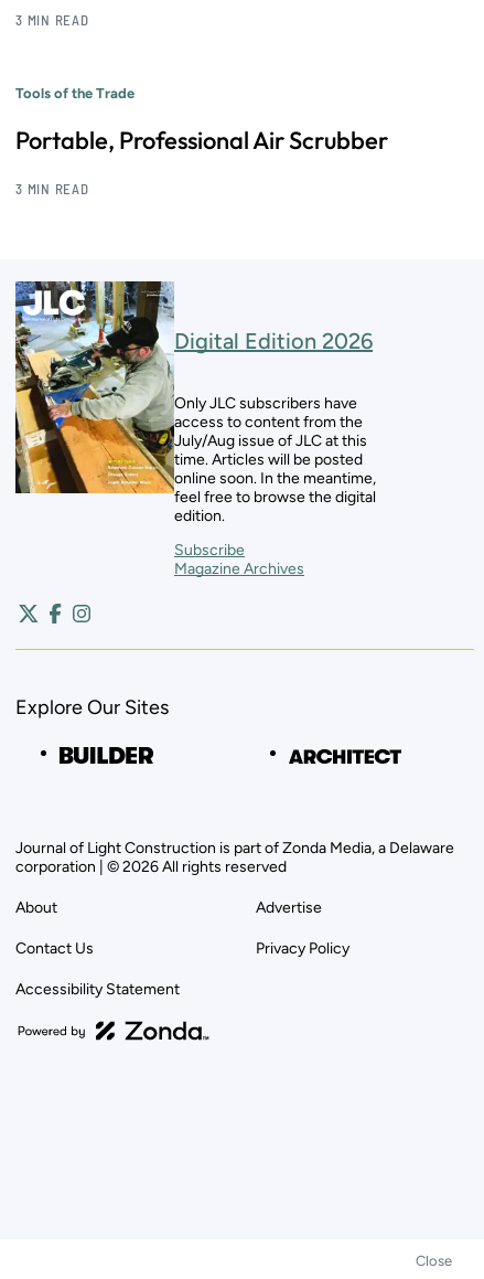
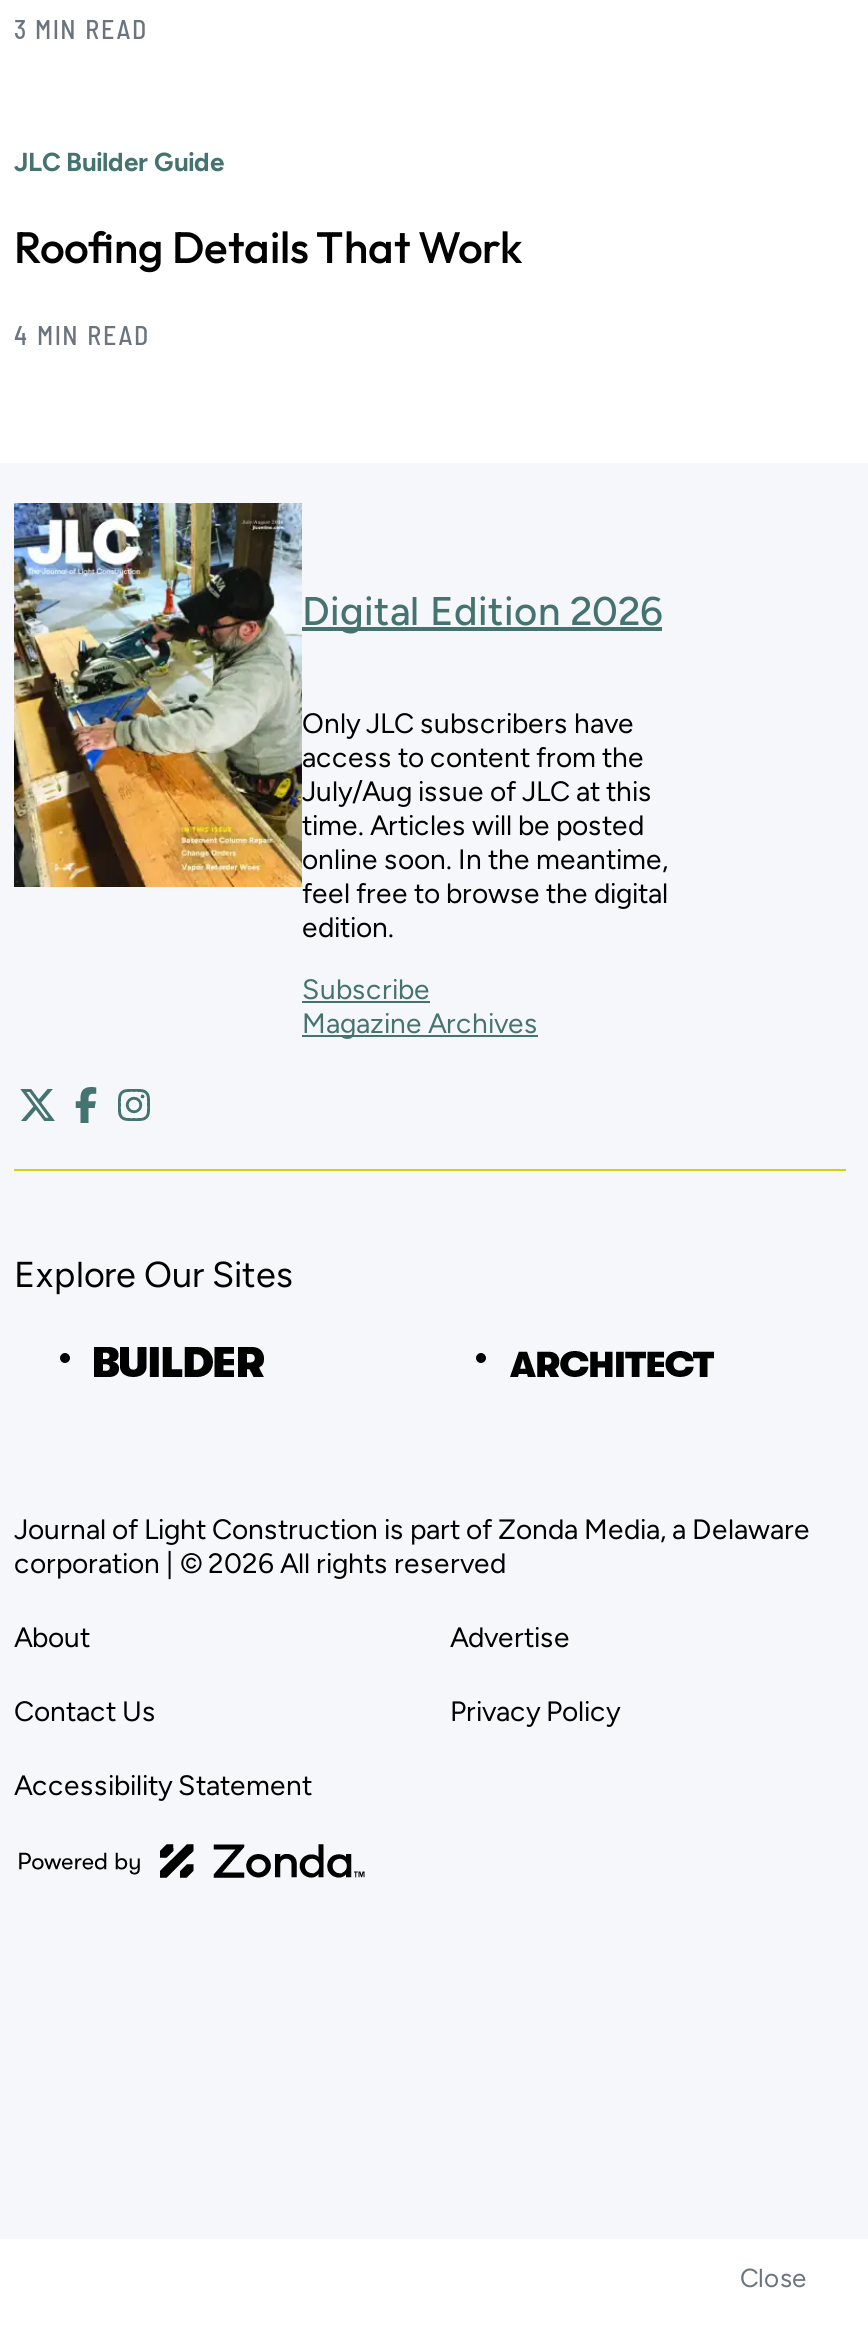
- Tools of the Trade
+ JLC Builder Guide

- Portable, Professional Air Scrubber
+ Roofing Details That Work

- 3 MIN READ
+ 4 MIN READ
